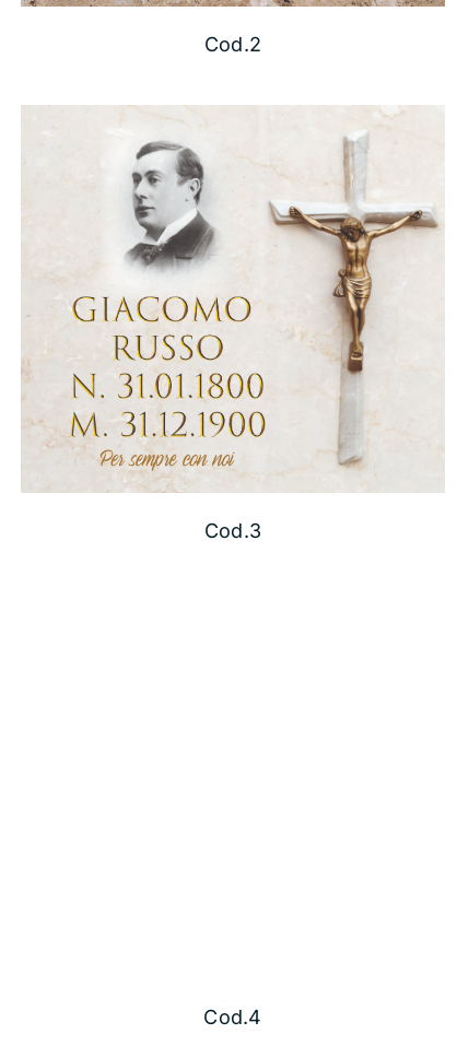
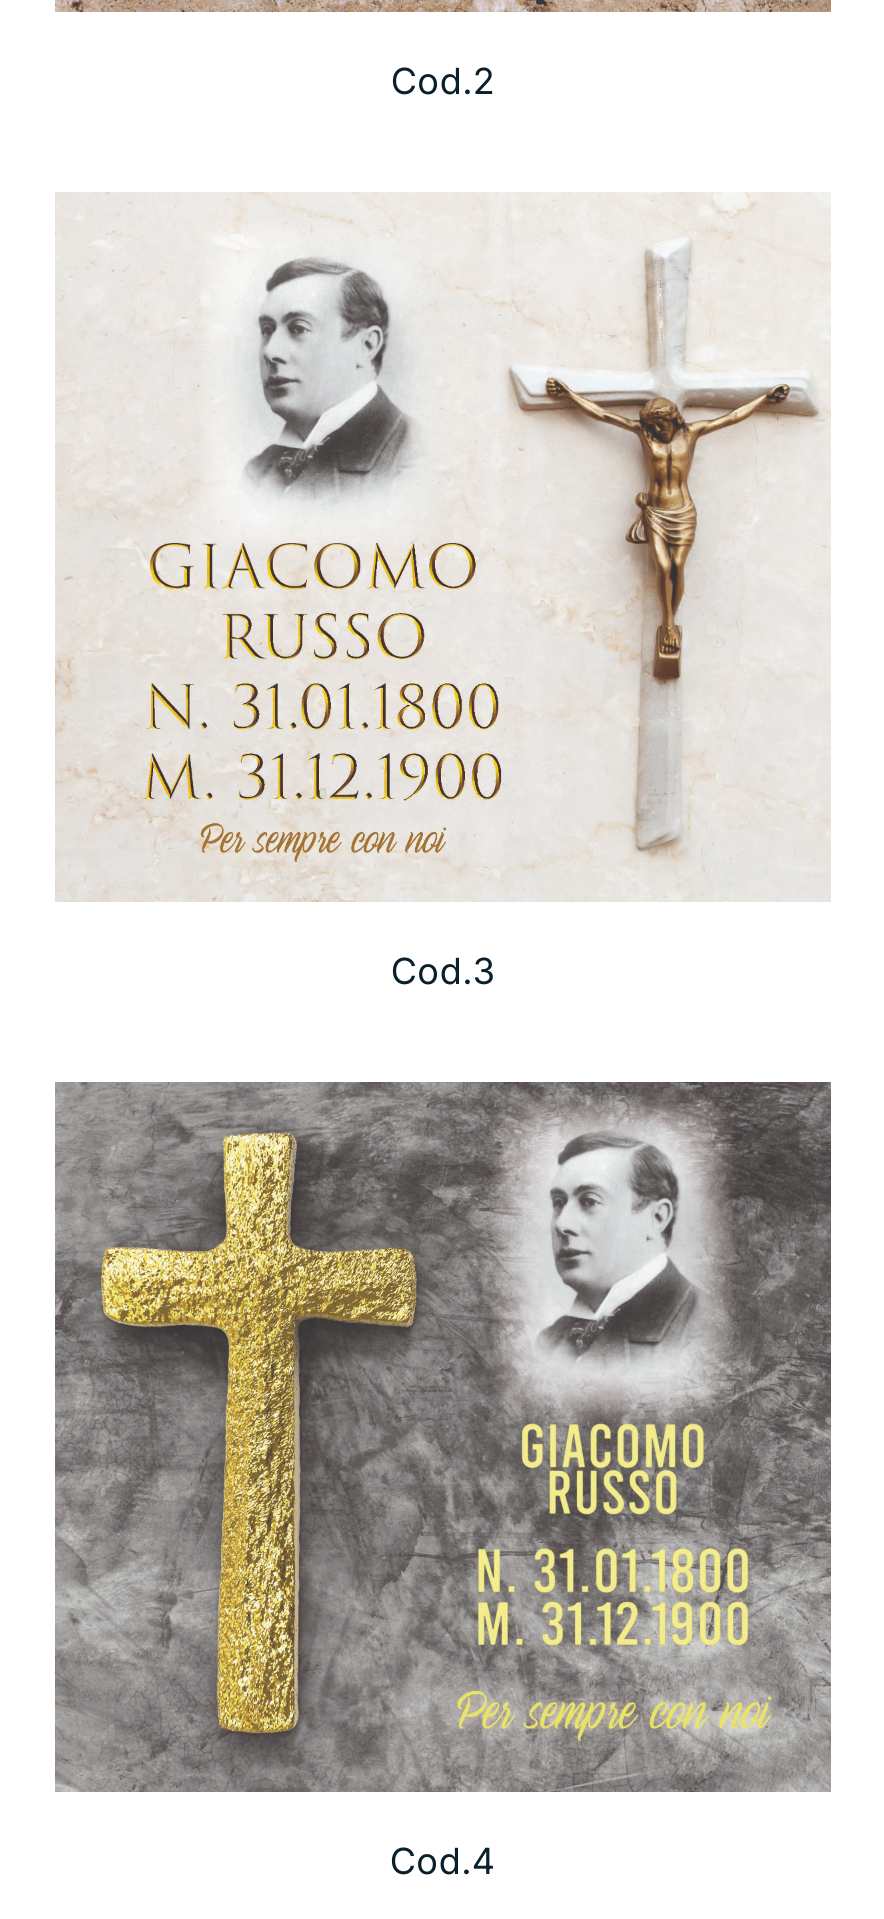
+ [image]
